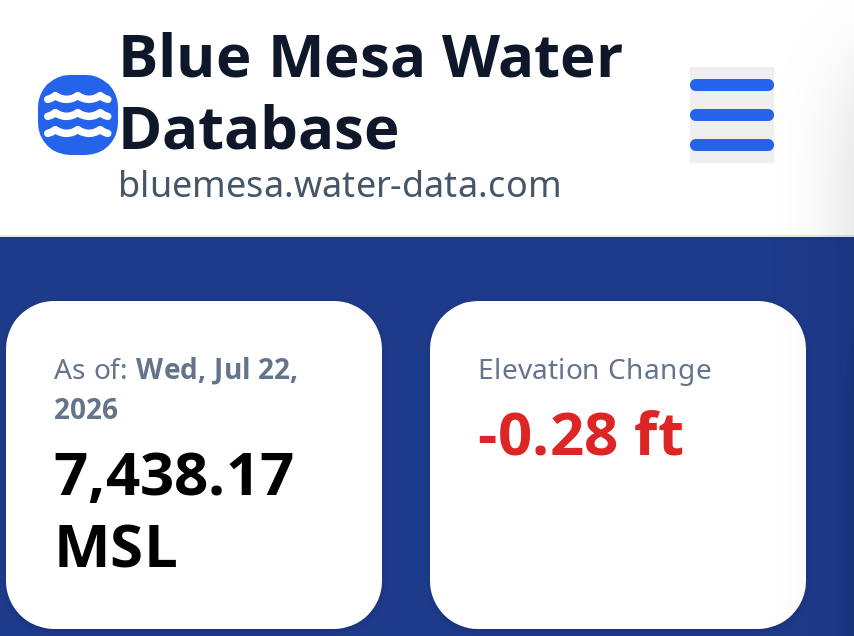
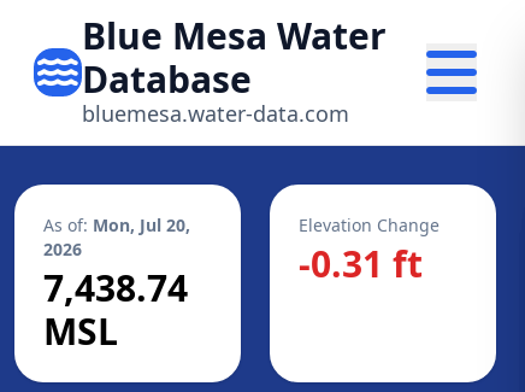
- As of: Wed, Jul 22,
+ As of: Mon, Jul 20,

- -0.28 ft
+ -0.31 ft

- 7,438.17
+ 7,438.74
